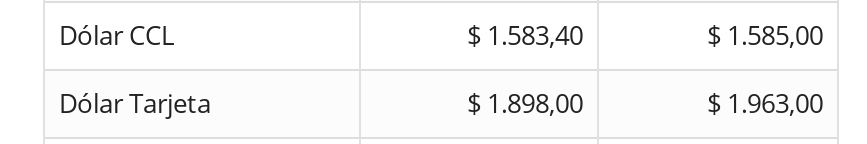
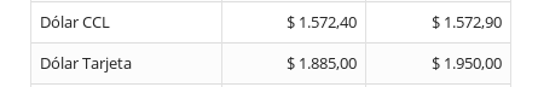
- $ 1.583,40
+ $ 1.572,40

- $ 1.585,00
+ $ 1.572,90

- $ 1.898,00
+ $ 1.885,00

- $ 1.963,00
+ $ 1.950,00
